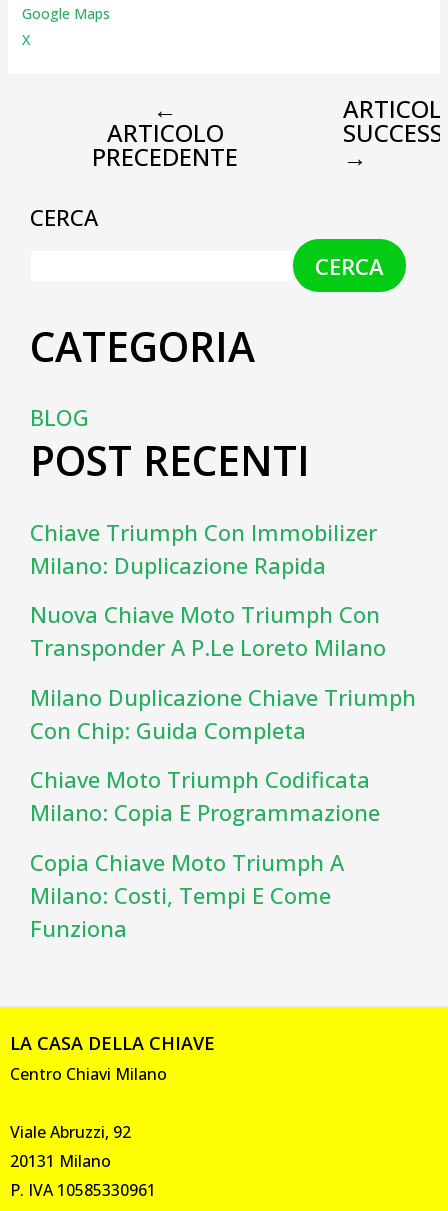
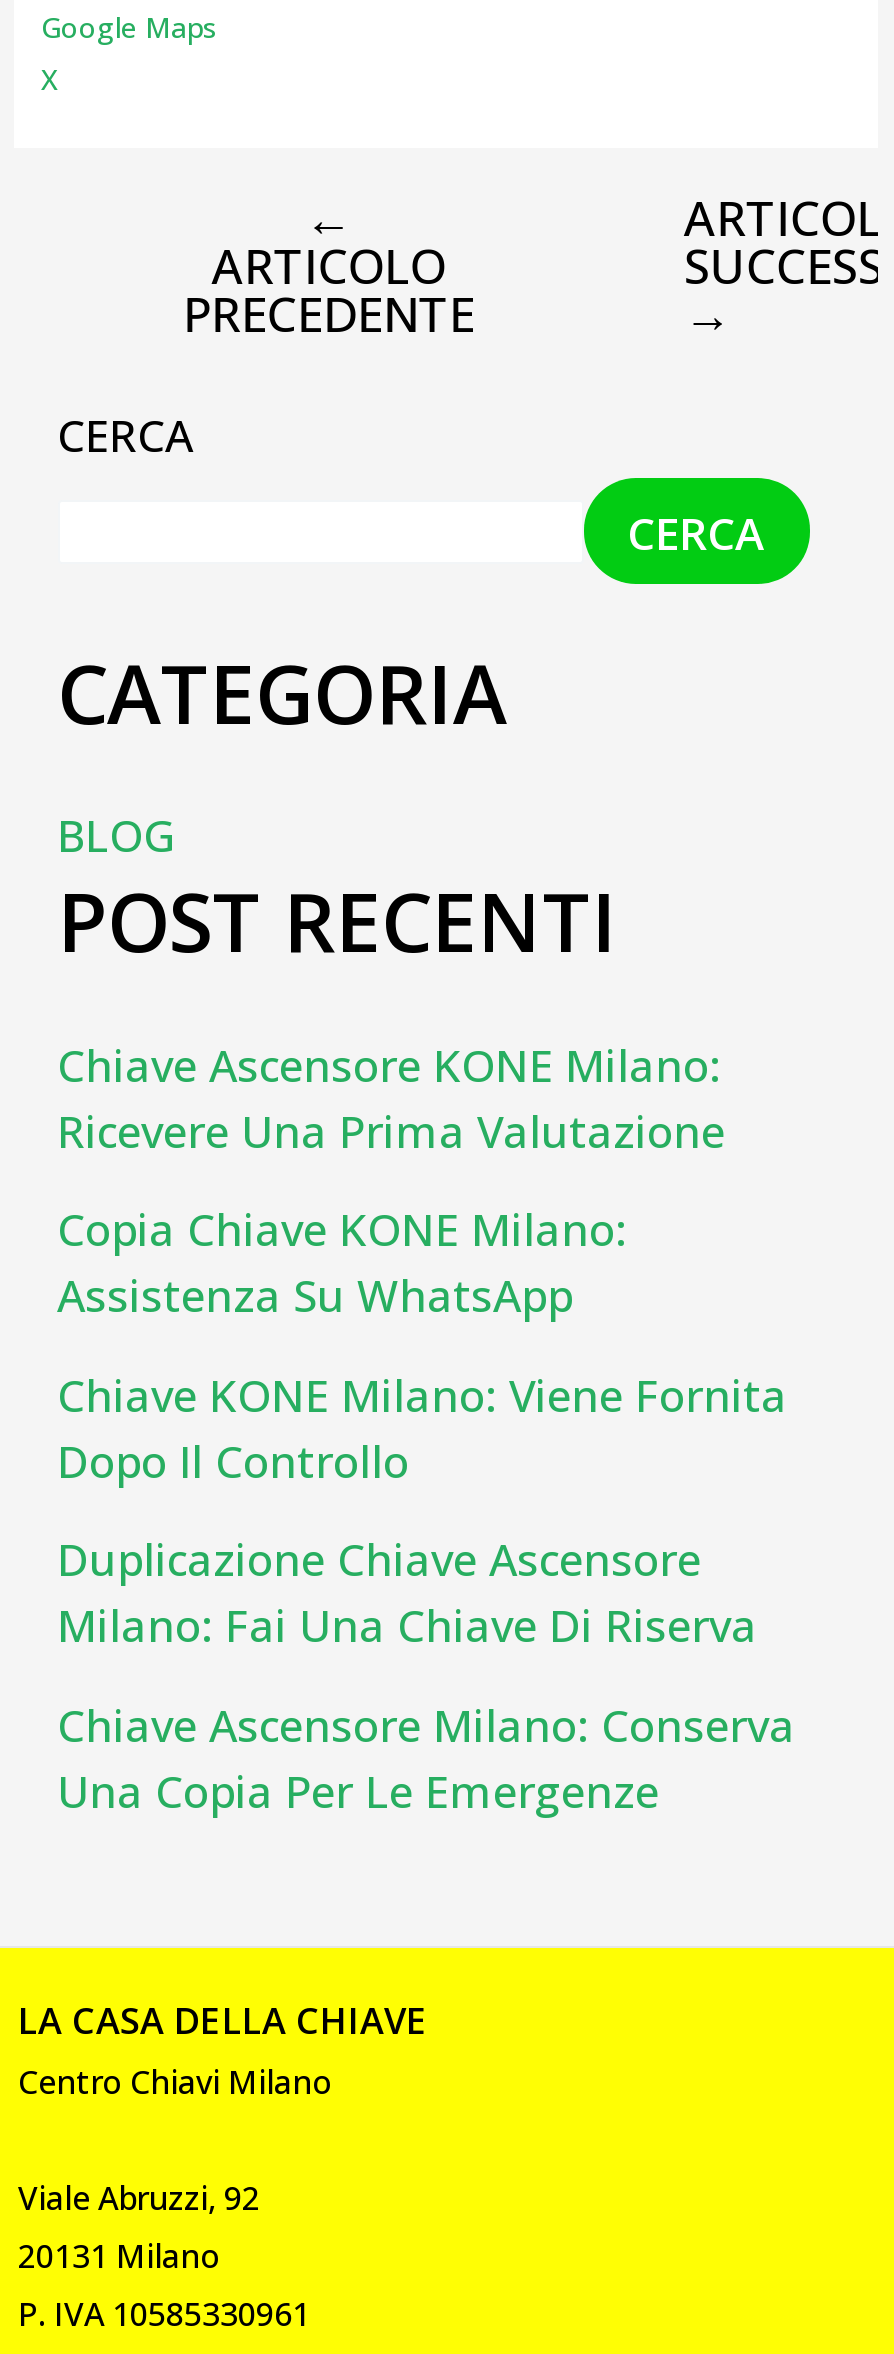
- Chiave Triumph Con Immobilizer
- Milano: Duplicazione Rapida
+ Chiave Ascensore KONE Milano:
+ Ricevere Una Prima Valutazione

- Nuova Chiave Moto Triumph Con
- Transponder A P.le Loreto Milano
+ Copia Chiave KONE Milano:
+ Assistenza Su WhatsApp

- Milano Duplicazione Chiave Triumph
- Con Chip: Guida Completa
+ Chiave KONE Milano: Viene Fornita
+ Dopo Il Controllo

- Chiave Moto Triumph Codificata
- Milano: Copia E Programmazione
+ Duplicazione Chiave Ascensore
+ Milano: Fai Una Chiave Di Riserva

- Copia Chiave Moto Triumph A
- Milano: Costi, Tempi E Come
- Funziona
+ Chiave Ascensore Milano: Conserva
+ Una Copia Per Le Emergenze
